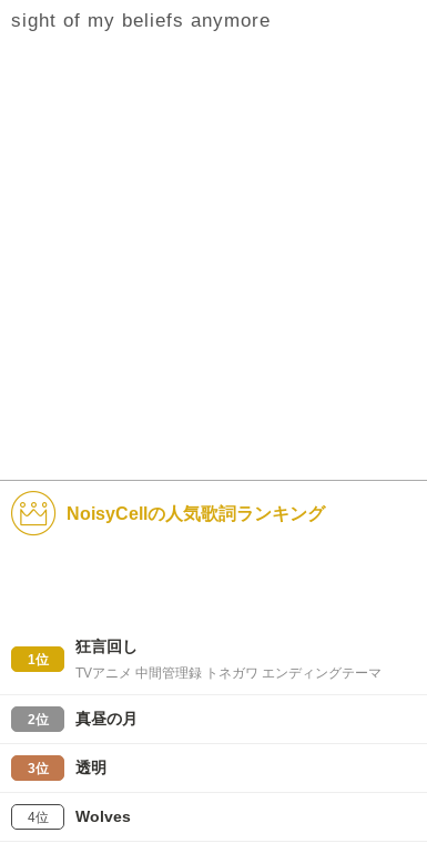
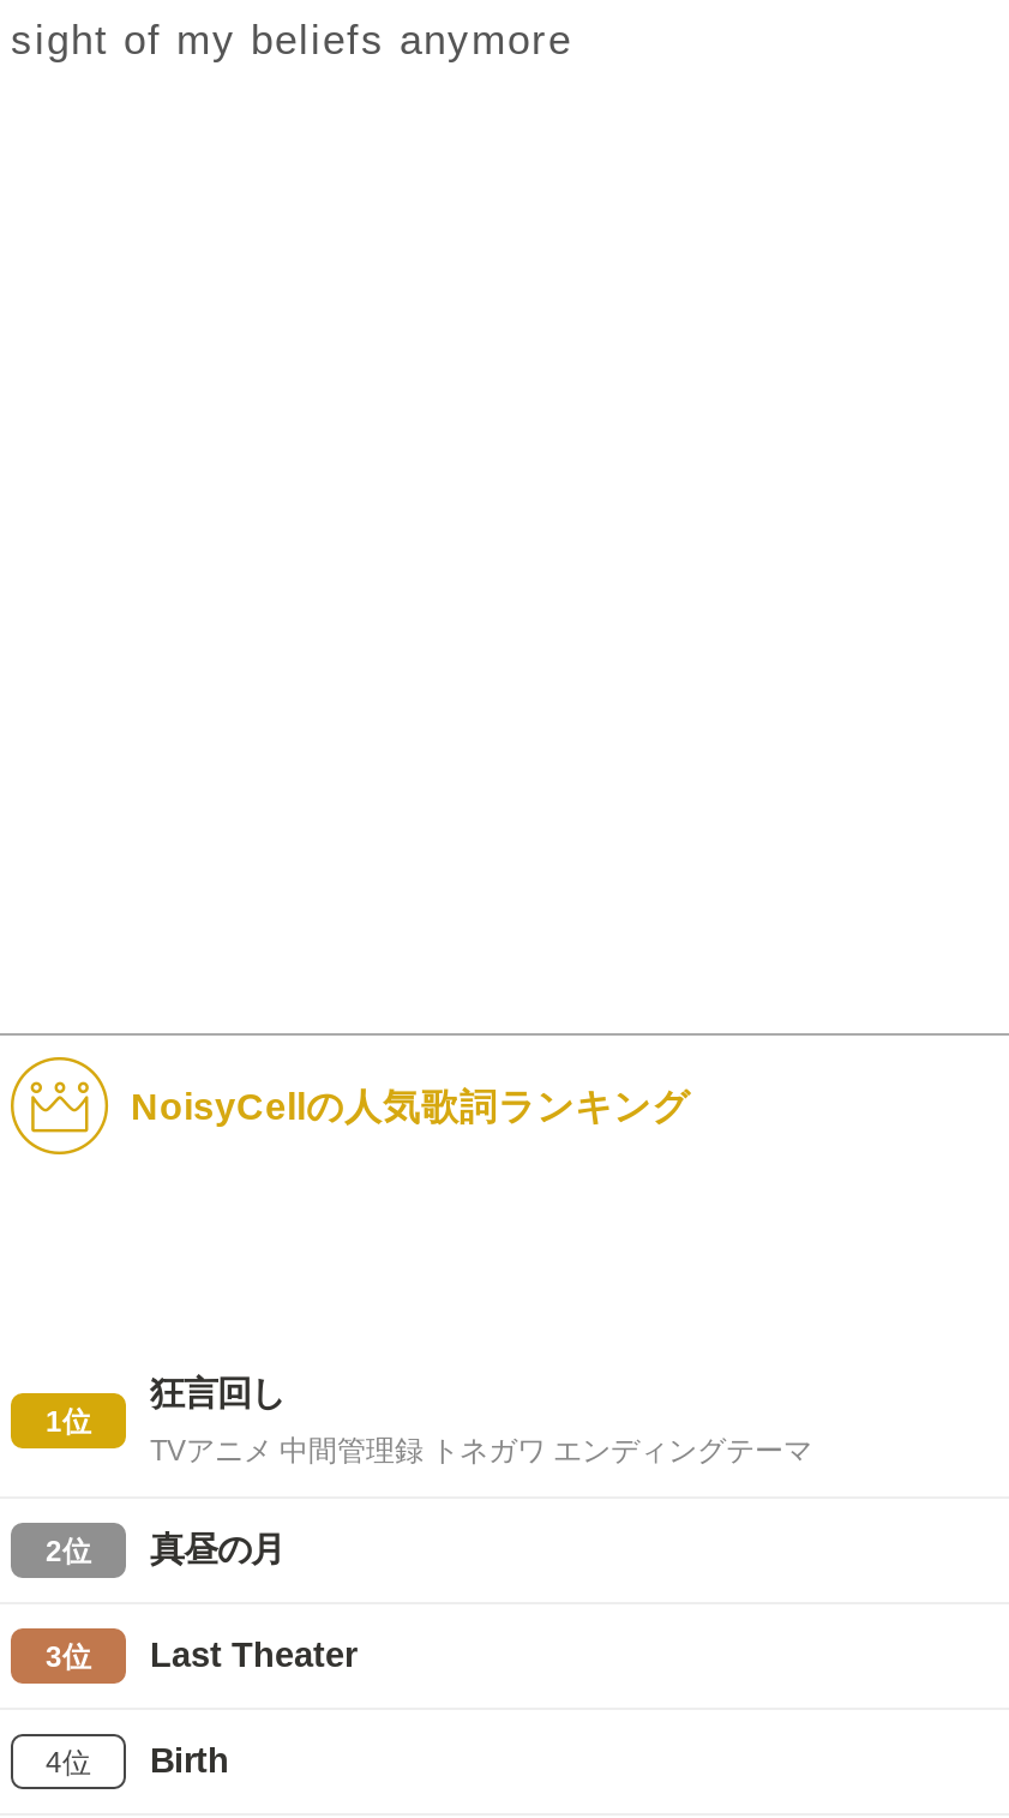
- 透明
+ Last Theater

- Wolves
+ Birth
